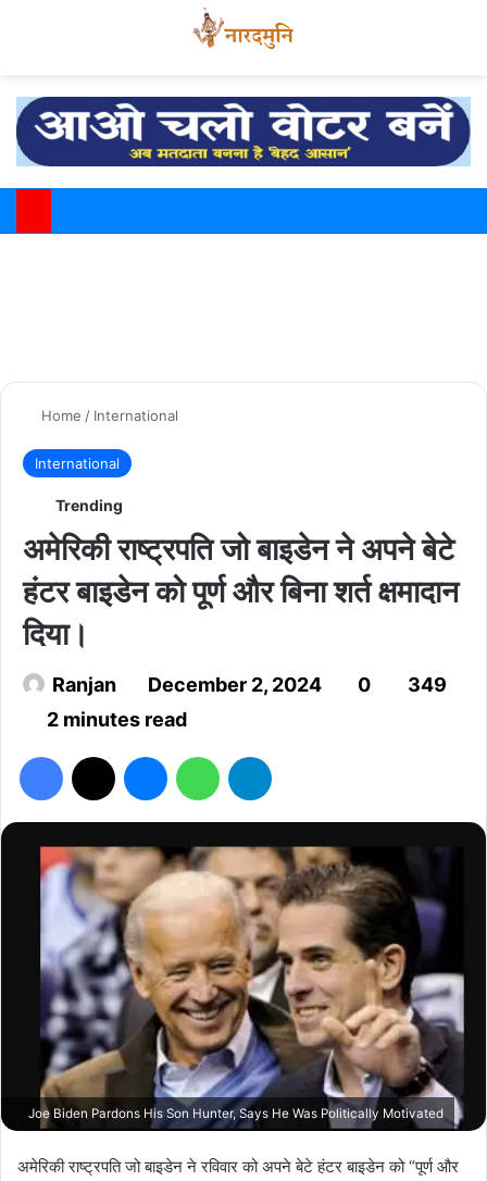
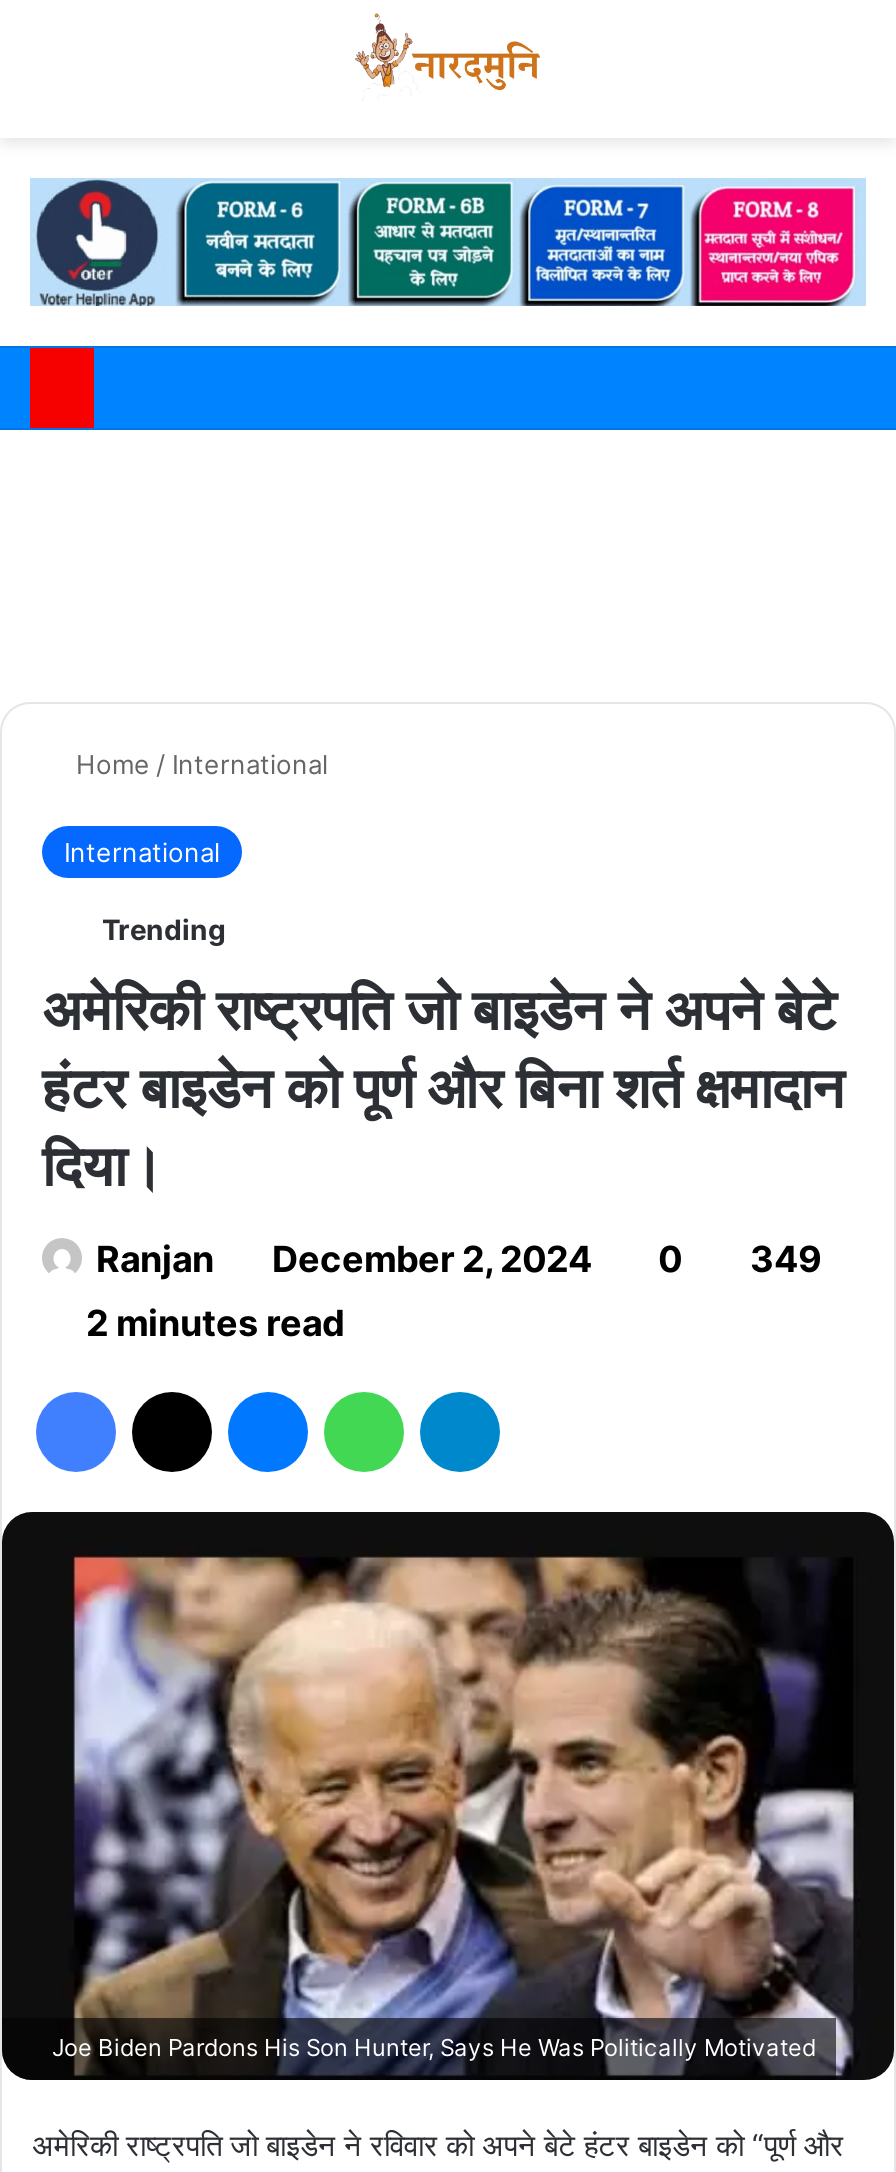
- [image]
+ [image]
